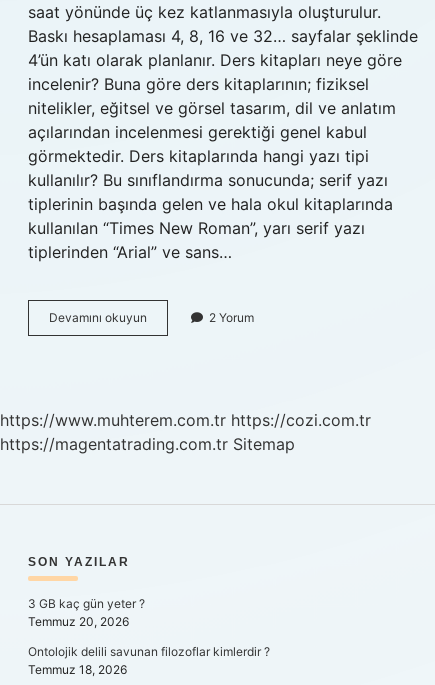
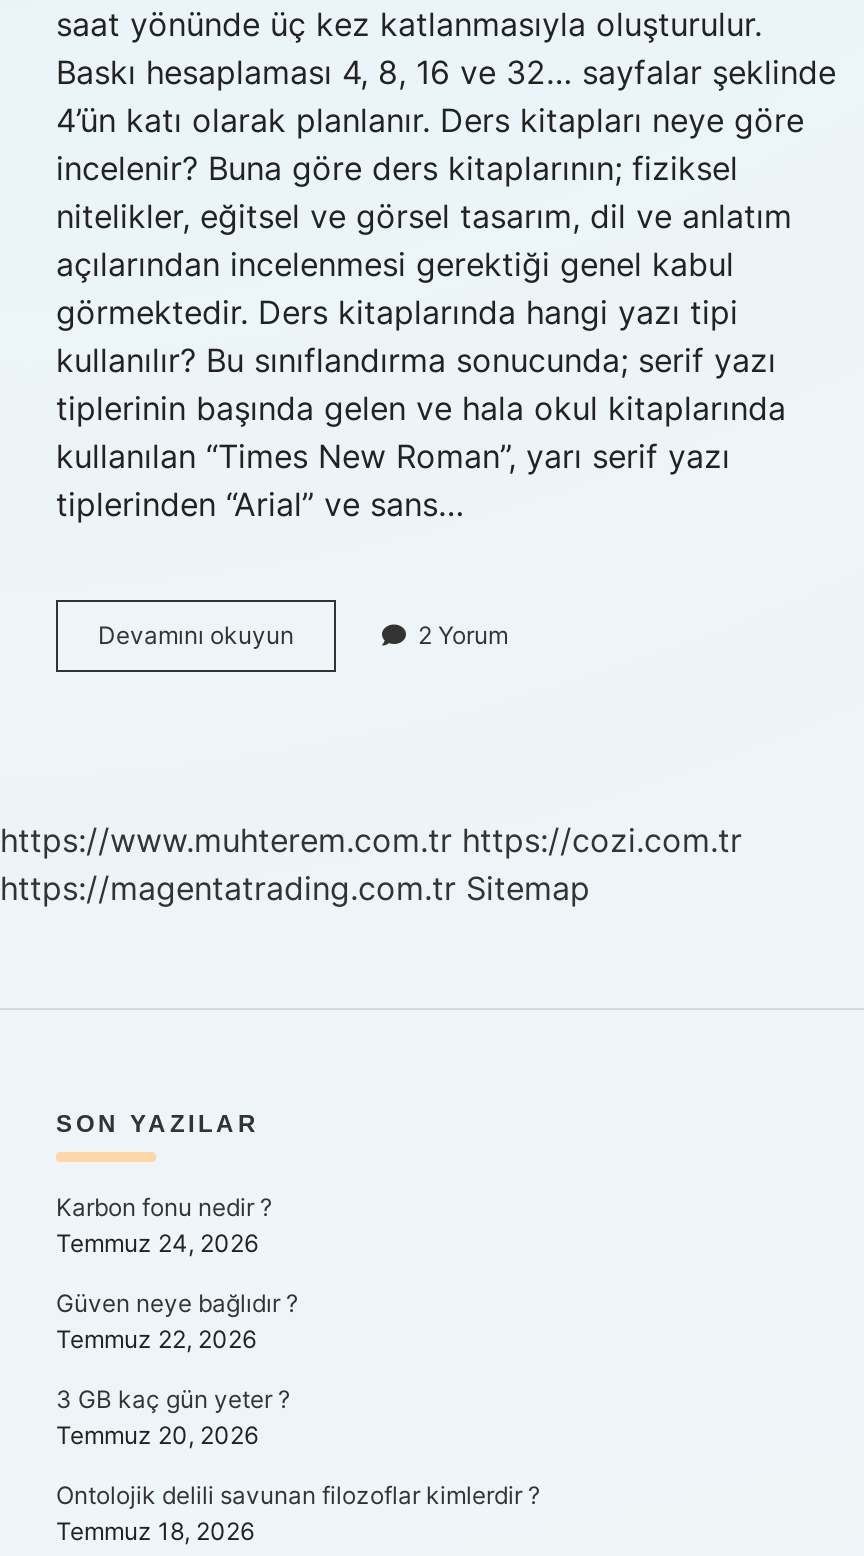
+ Karbon fonu nedir ?
+ Temmuz 24, 2026
+ Güven neye bağlıdır ?
+ Temmuz 22, 2026
